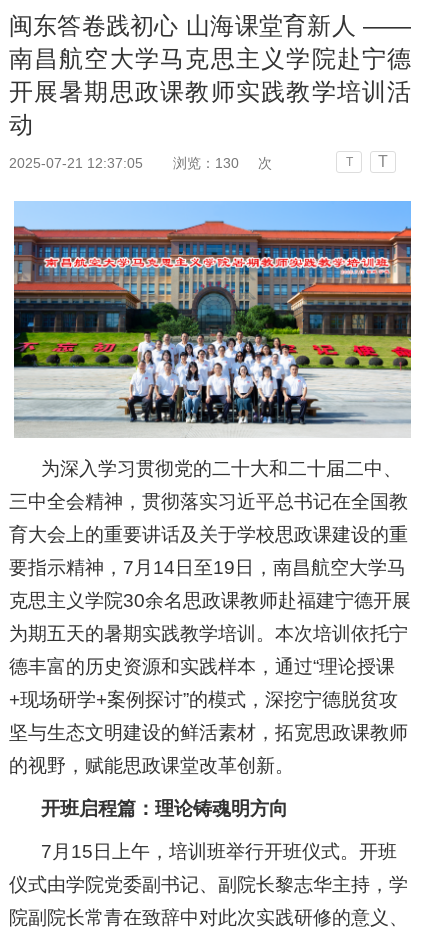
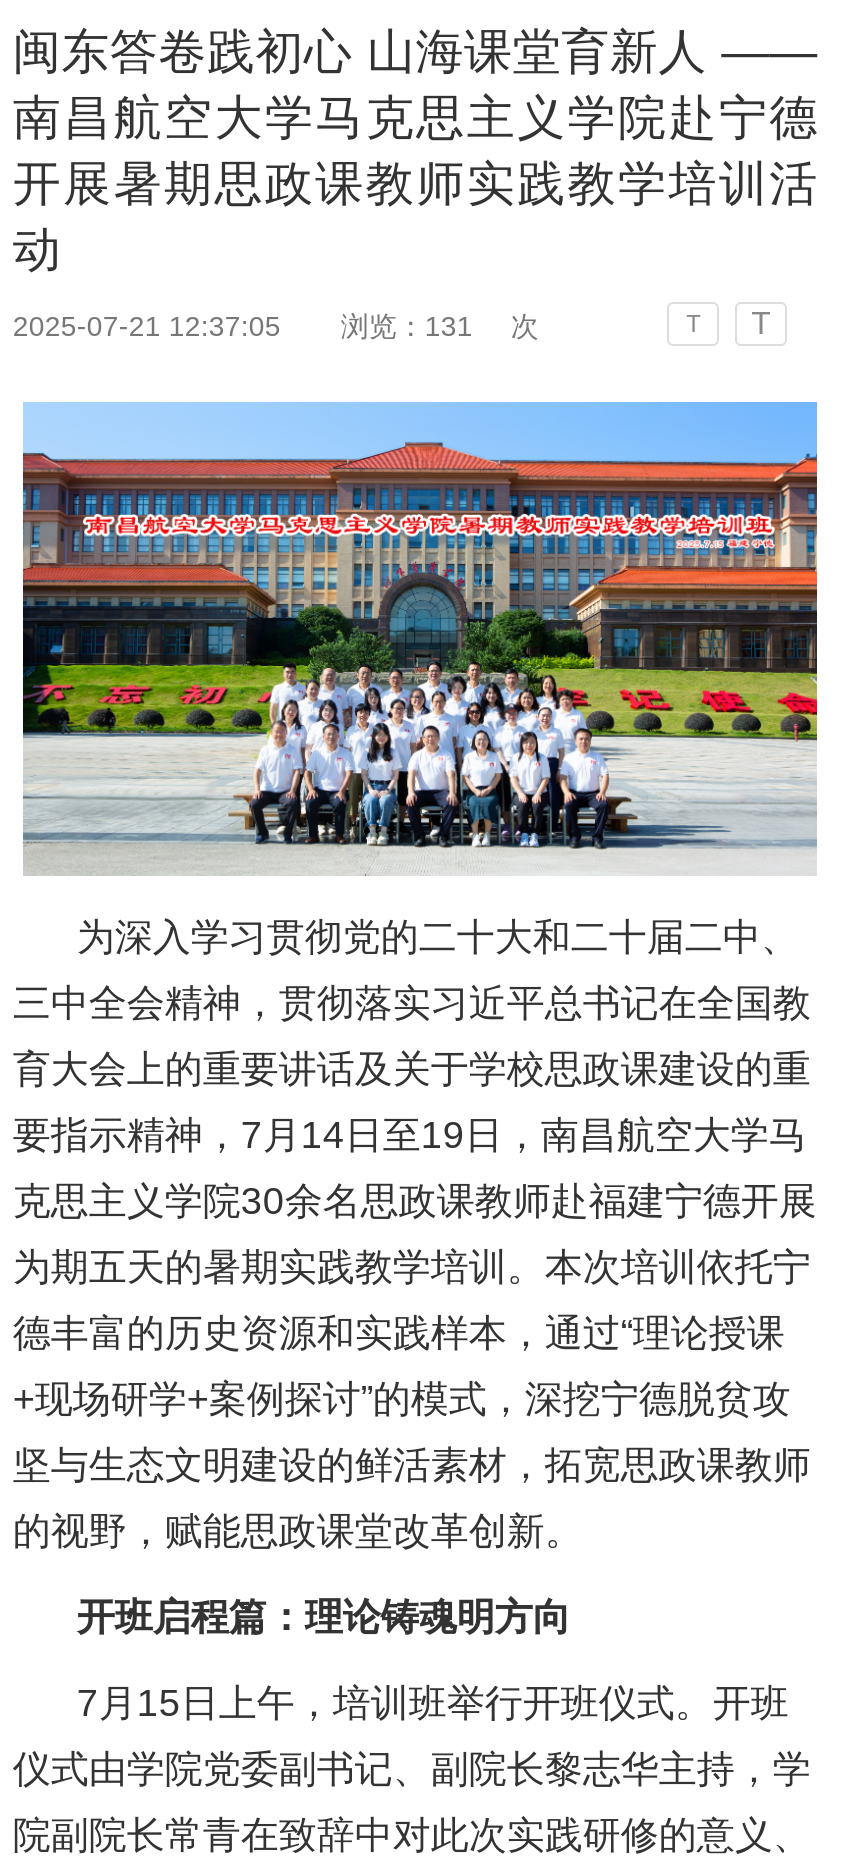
- 2025-07-21 12:37:05 浏览：130 次
+ 2025-07-21 12:37:05 浏览：131 次
